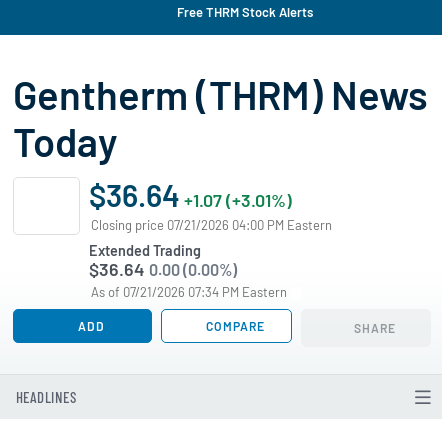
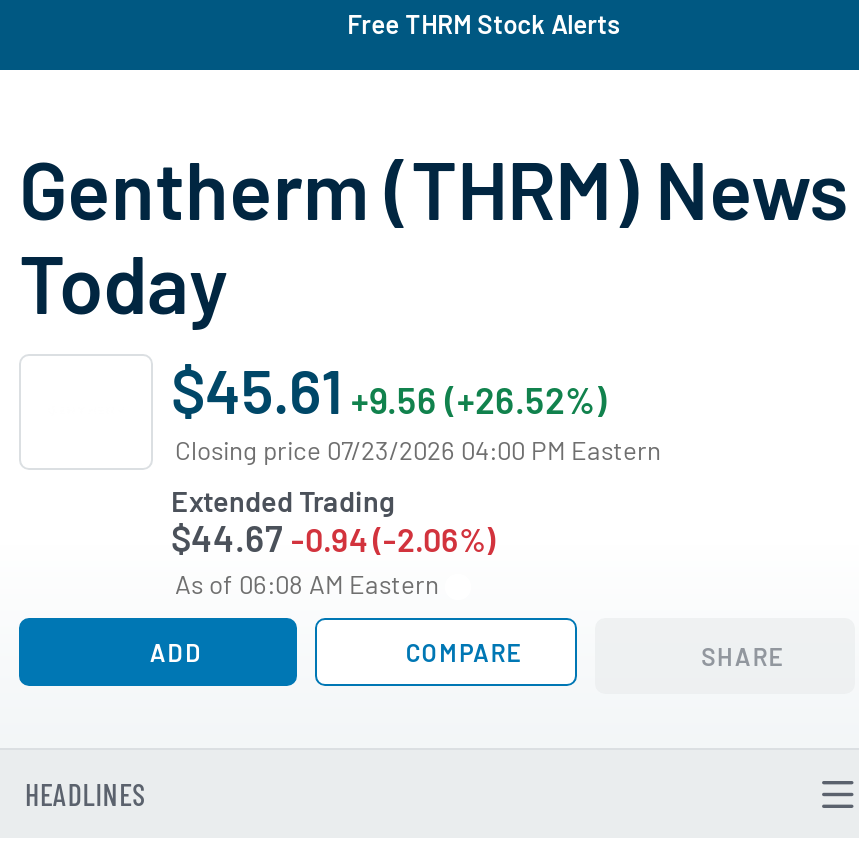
- $36.64 +1.07 (+3.01%)
+ $45.61 +9.56 (+26.52%)

- Closing price 07/21/2026 04:00 PM Eastern
+ Closing price 07/23/2026 04:00 PM Eastern

- $36.64 0.00 (0.00%)
- As of 07/21/2026 07:34 PM Eastern
+ $44.67 -0.94 (-2.06%)
+ As of 06:08 AM Eastern
